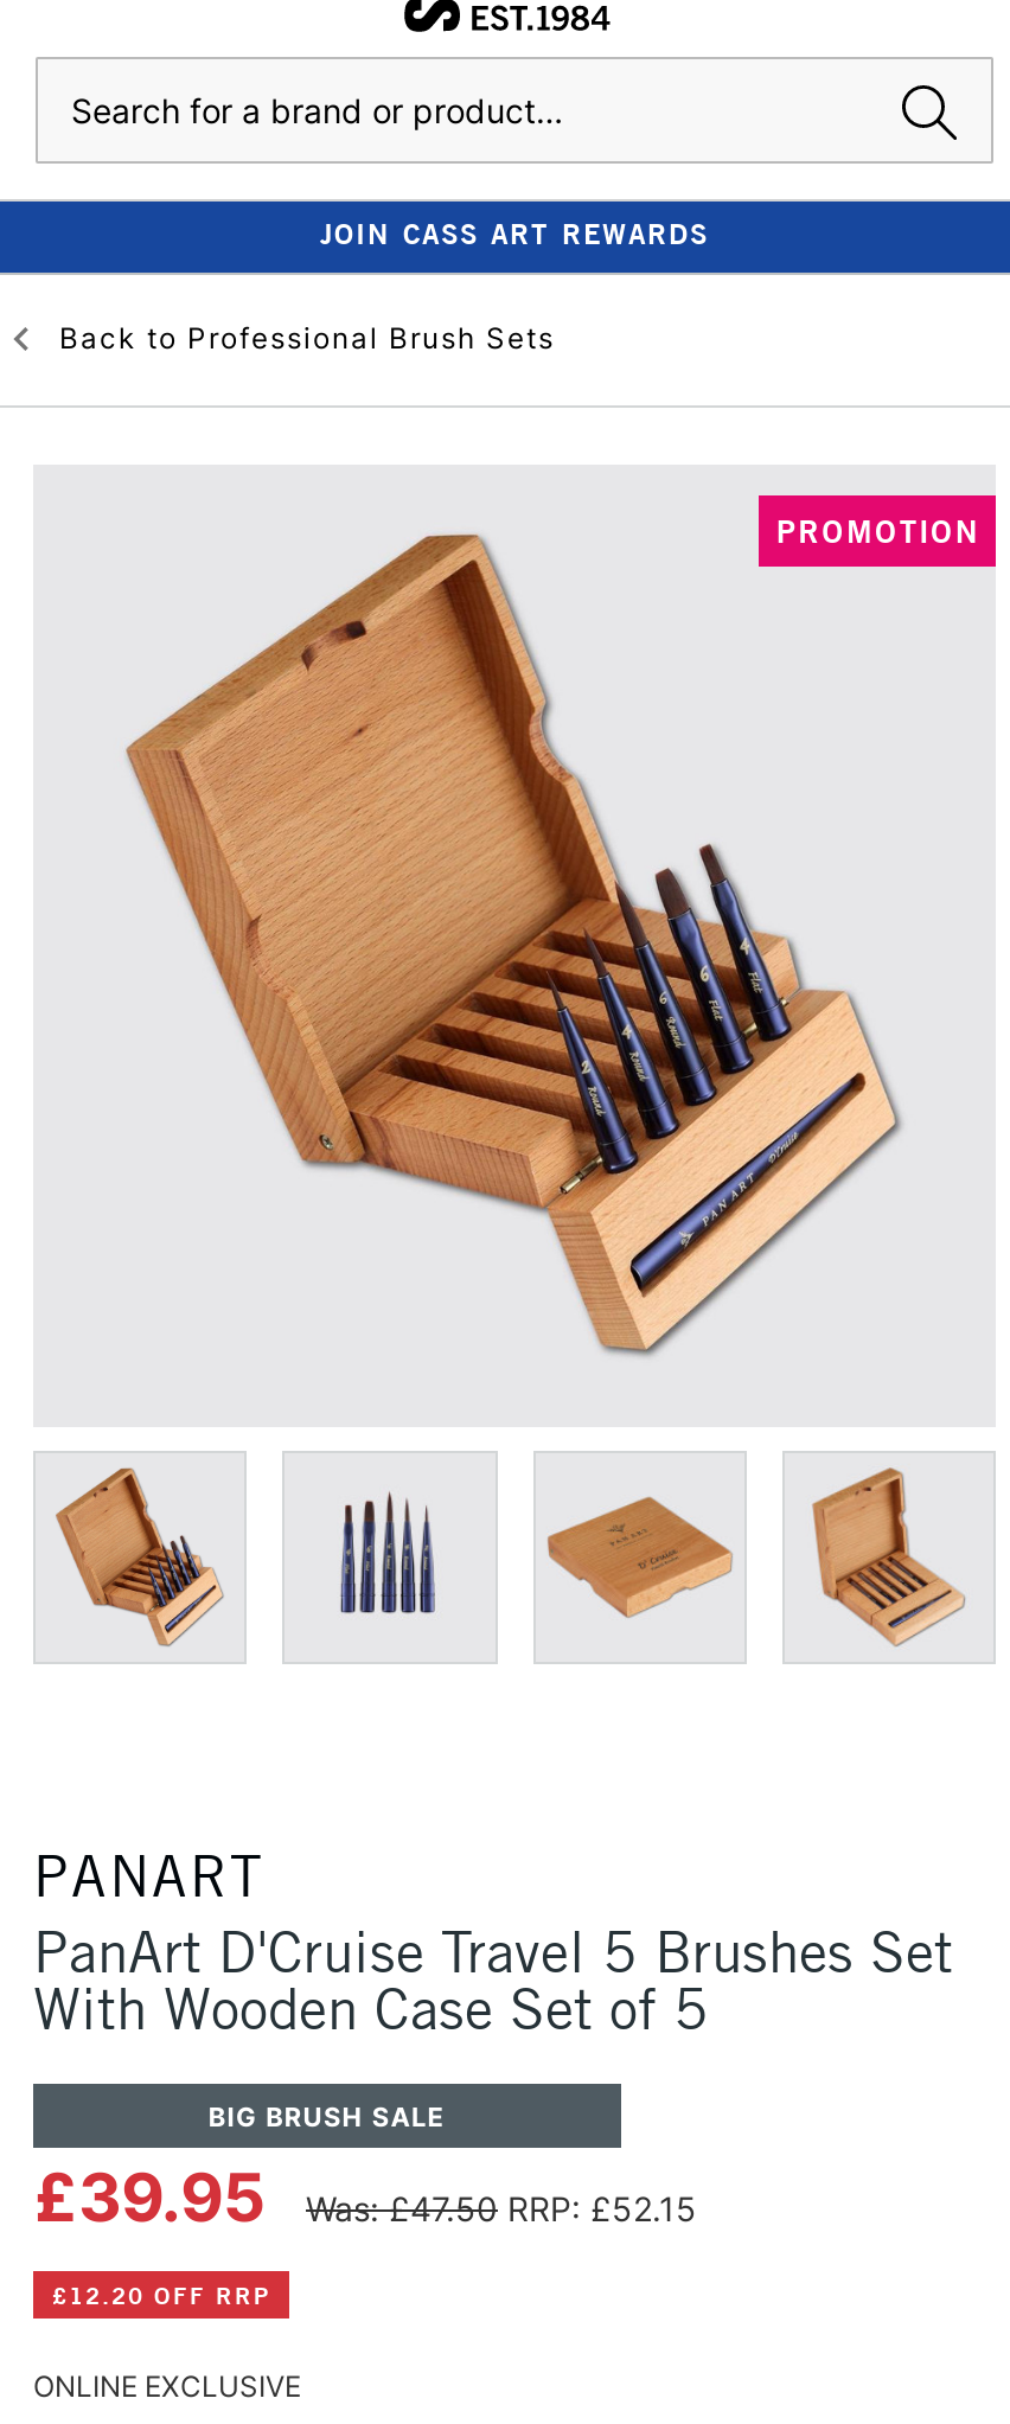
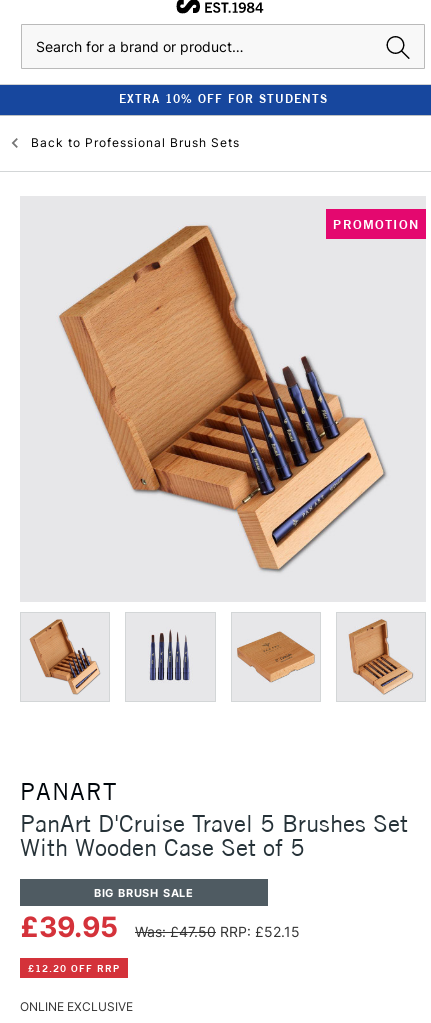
- JOIN CASS ART REWARDS
+ EXTRA 10% OFF FOR STUDENTS
